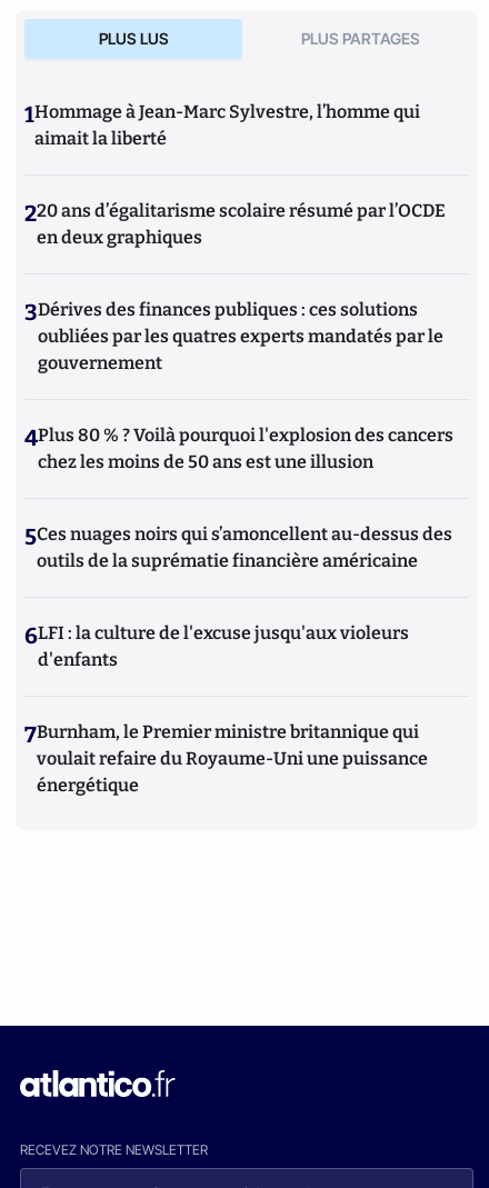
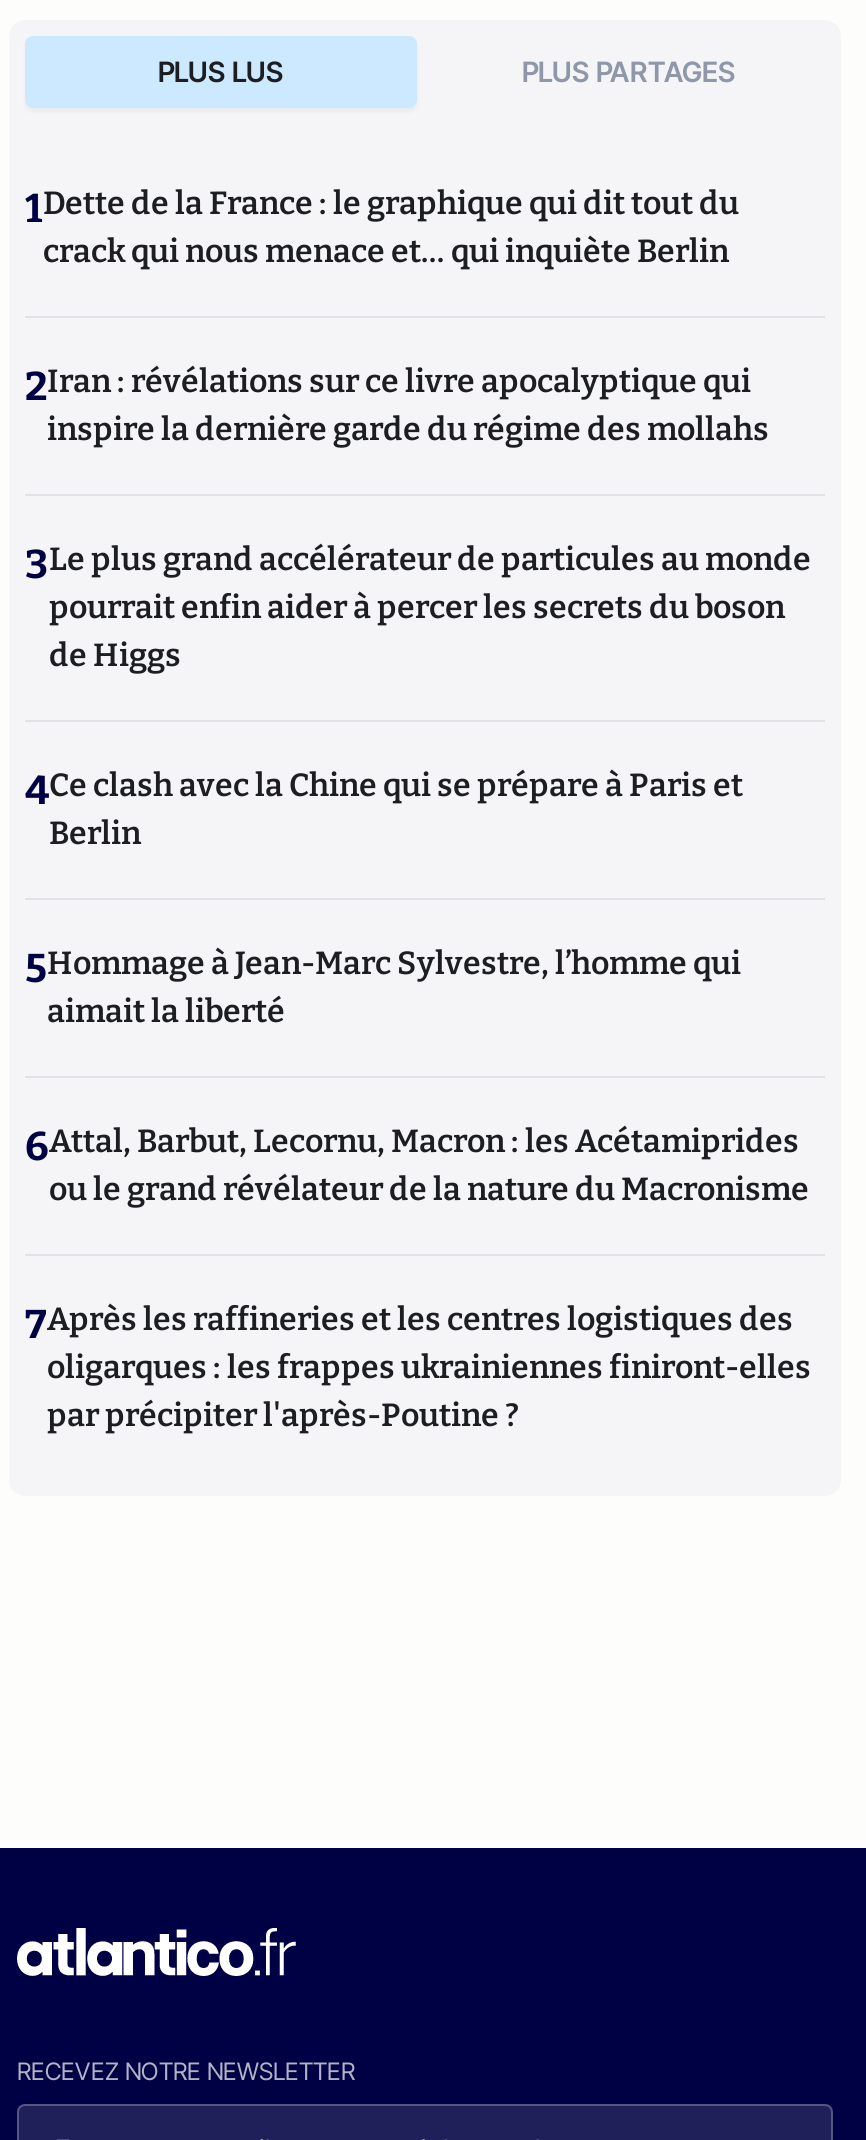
- 1Hommage à Jean-Marc Sylvestre, l’homme qui
+ 1Dette de la France : le graphique qui dit tout du
+ crack qui nous menace et… qui inquiète Berlin
+ 2Iran : révélations sur ce livre apocalyptique qui
+ inspire la dernière garde du régime des mollahs
+ 3Le plus grand accélérateur de particules au monde
+ pourrait enfin aider à percer les secrets du boson
+ de Higgs
+ 4Ce clash avec la Chine qui se prépare à Paris et
+ Berlin
+ 5Hommage à Jean-Marc Sylvestre, l’homme qui

moved down: aimait la liberté

- 220 ans d’égalitarisme scolaire résumé par l’OCDE
- en deux graphiques
- 3Dérives des finances publiques : ces solutions
- oubliées par les quatres experts mandatés par le
- gouvernement
- 4Plus 80 % ? Voilà pourquoi l'explosion des cancers
- chez les moins de 50 ans est une illusion
- 5Ces nuages noirs qui s’amoncellent au-dessus des
- outils de la suprématie financière américaine
- 6LFI : la culture de l'excuse jusqu'aux violeurs
- d'enfants
- 7Burnham, le Premier ministre britannique qui
- voulait refaire du Royaume-Uni une puissance
- énergétique
+ 6Attal, Barbut, Lecornu, Macron : les Acétamiprides
+ ou le grand révélateur de la nature du Macronisme
+ 7Après les raffineries et les centres logistiques des
+ oligarques : les frappes ukrainiennes finiront-elles
+ par précipiter l'après-Poutine ?
